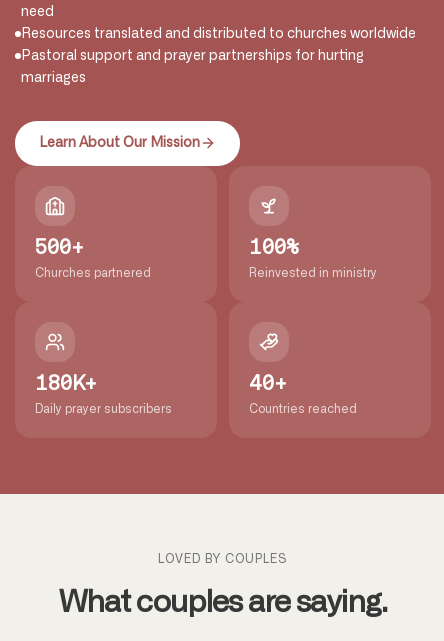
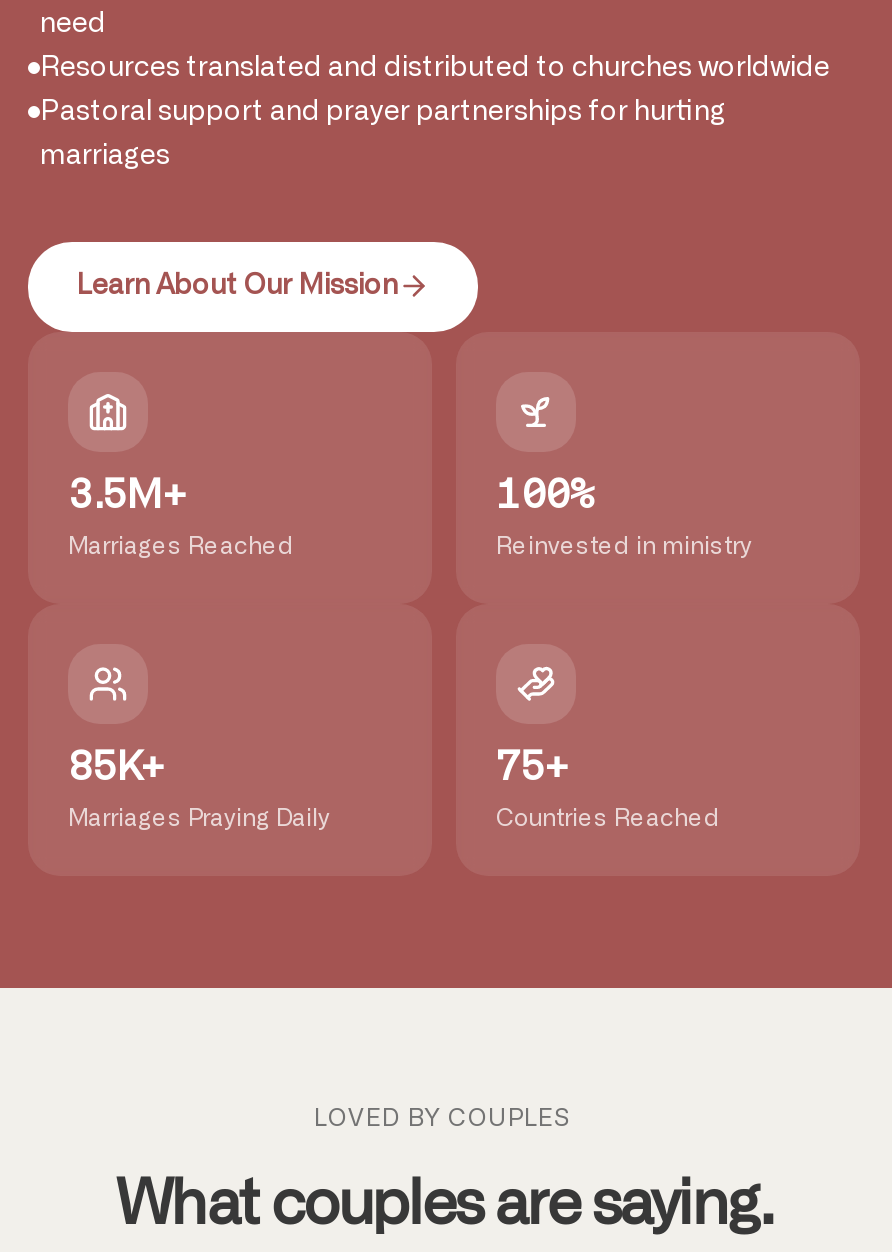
- 500+
- Churches partnered
+ 3.5M+
+ Marriages Reached

- 180K+
- Daily prayer subscribers
+ 85K+
+ Marriages Praying Daily

- 40+
- Countries reached
+ 75+
+ Countries Reached
